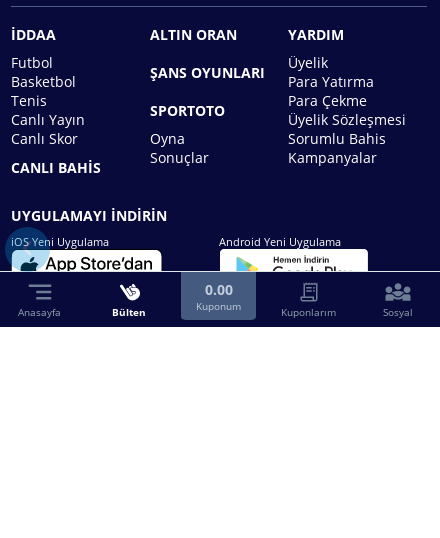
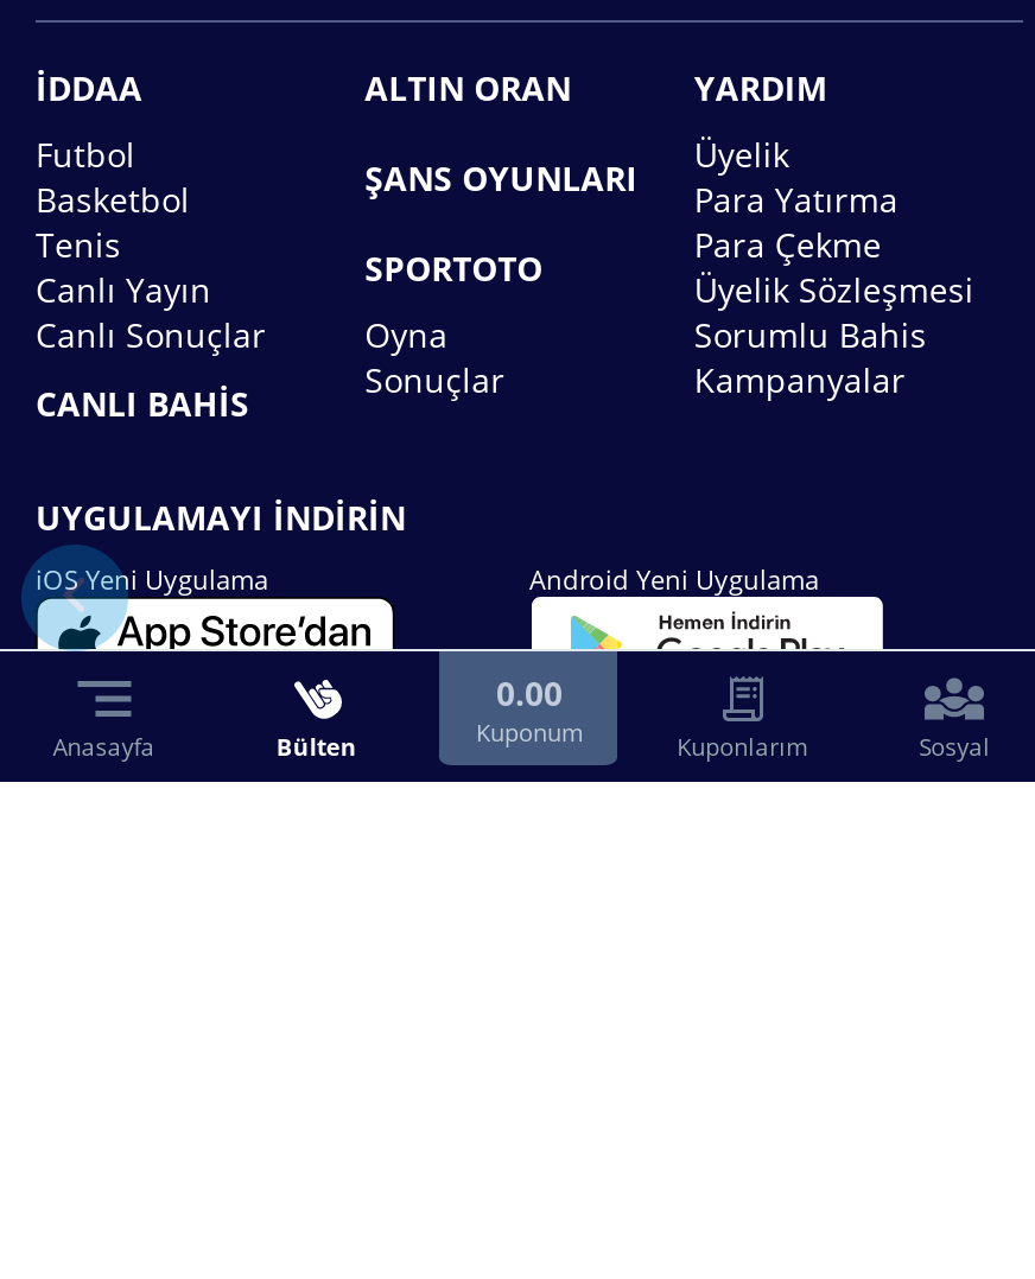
- Canlı Skor
+ Canlı Sonuçlar
